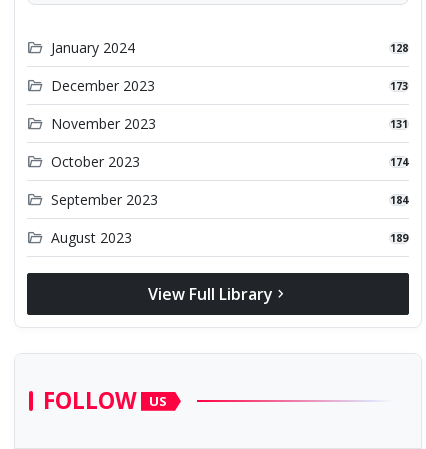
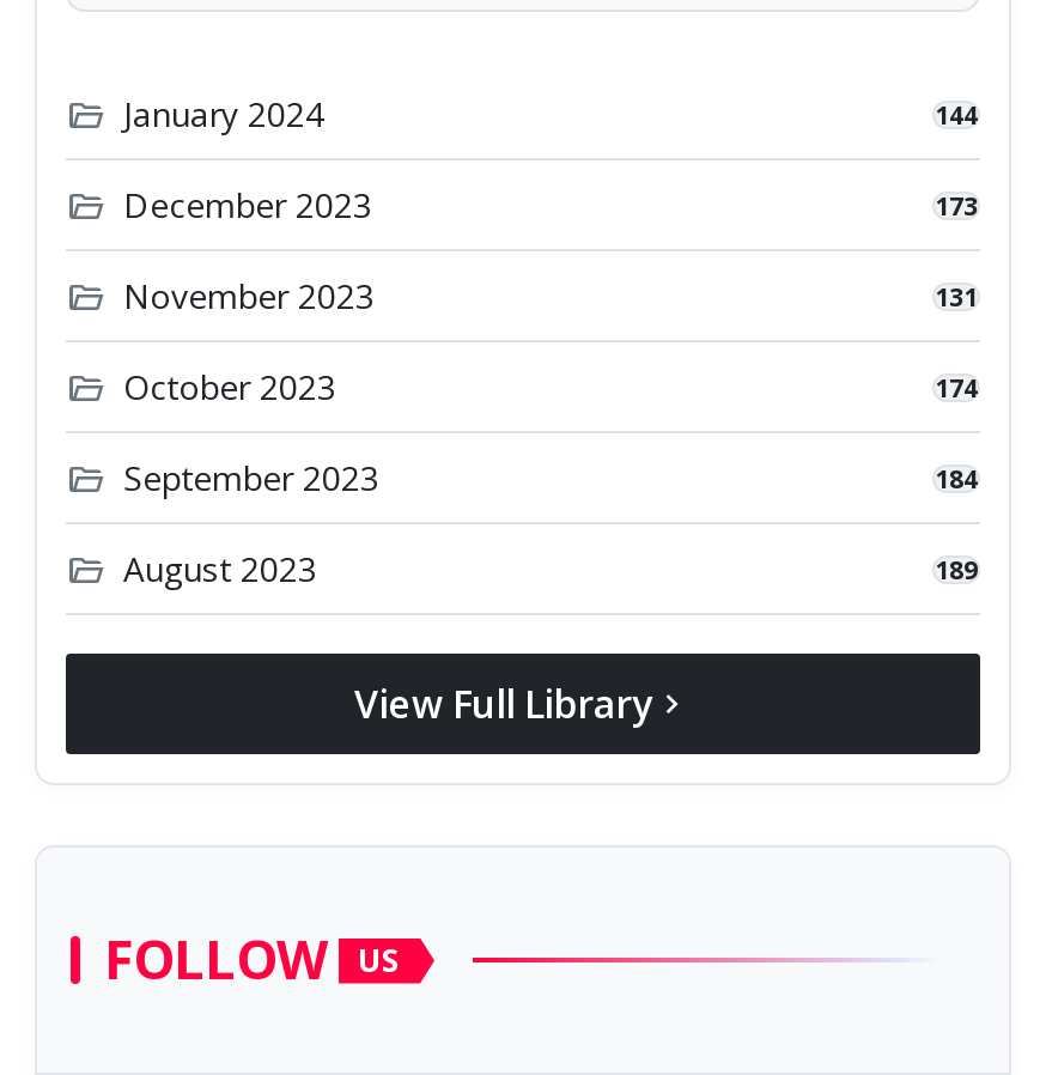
- 128
+ 144
